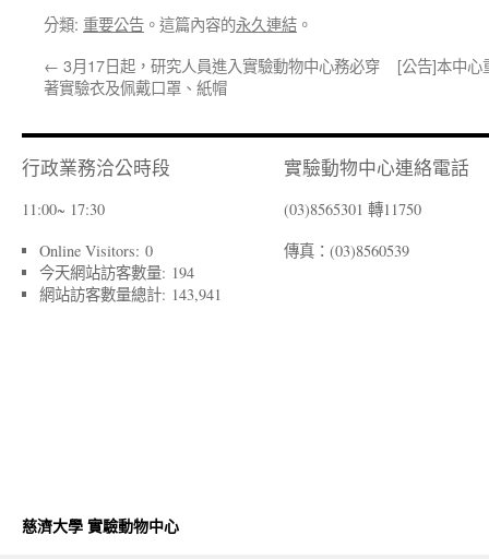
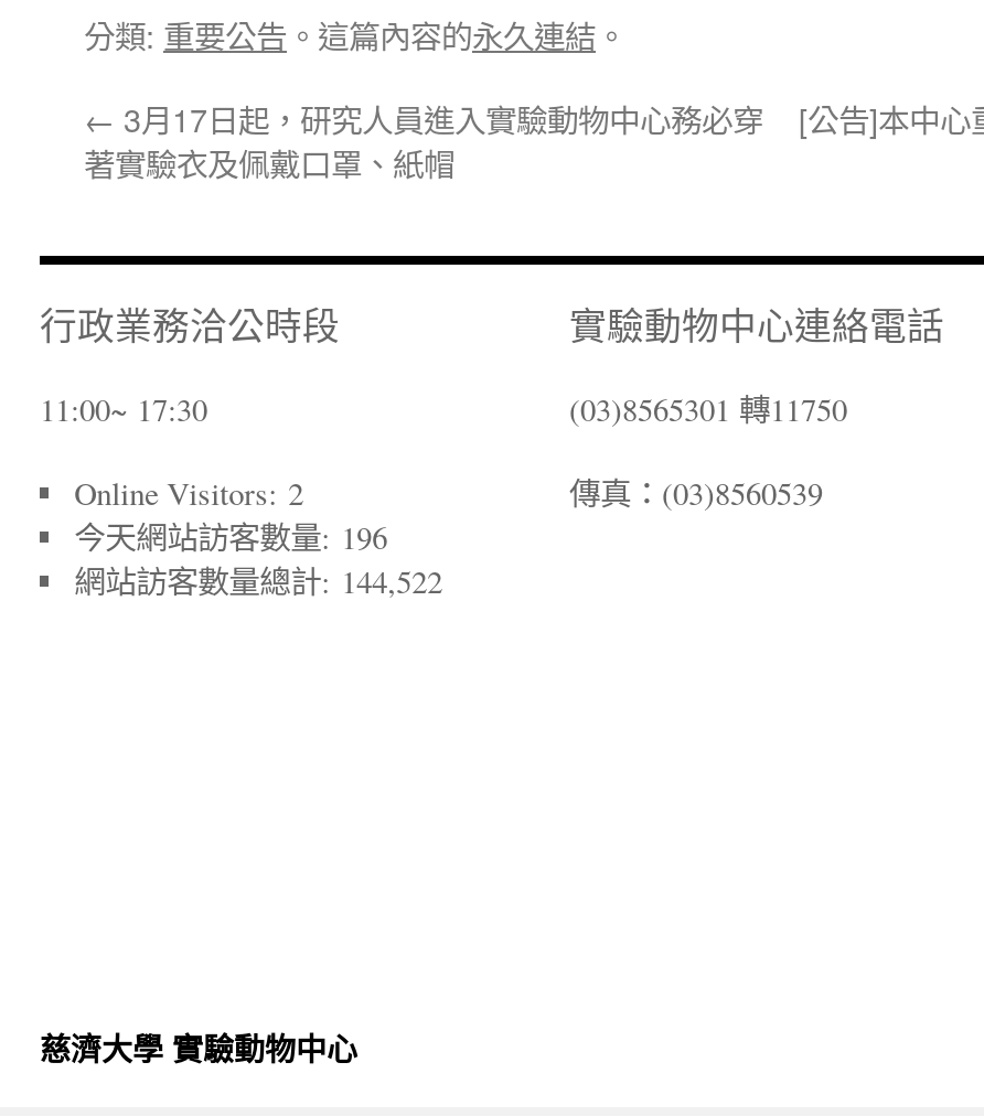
- Online Visitors: 0
+ Online Visitors: 2

- 今天網站訪客數量: 194
+ 今天網站訪客數量: 196

- 網站訪客數量總計: 143,941
+ 網站訪客數量總計: 144,522
